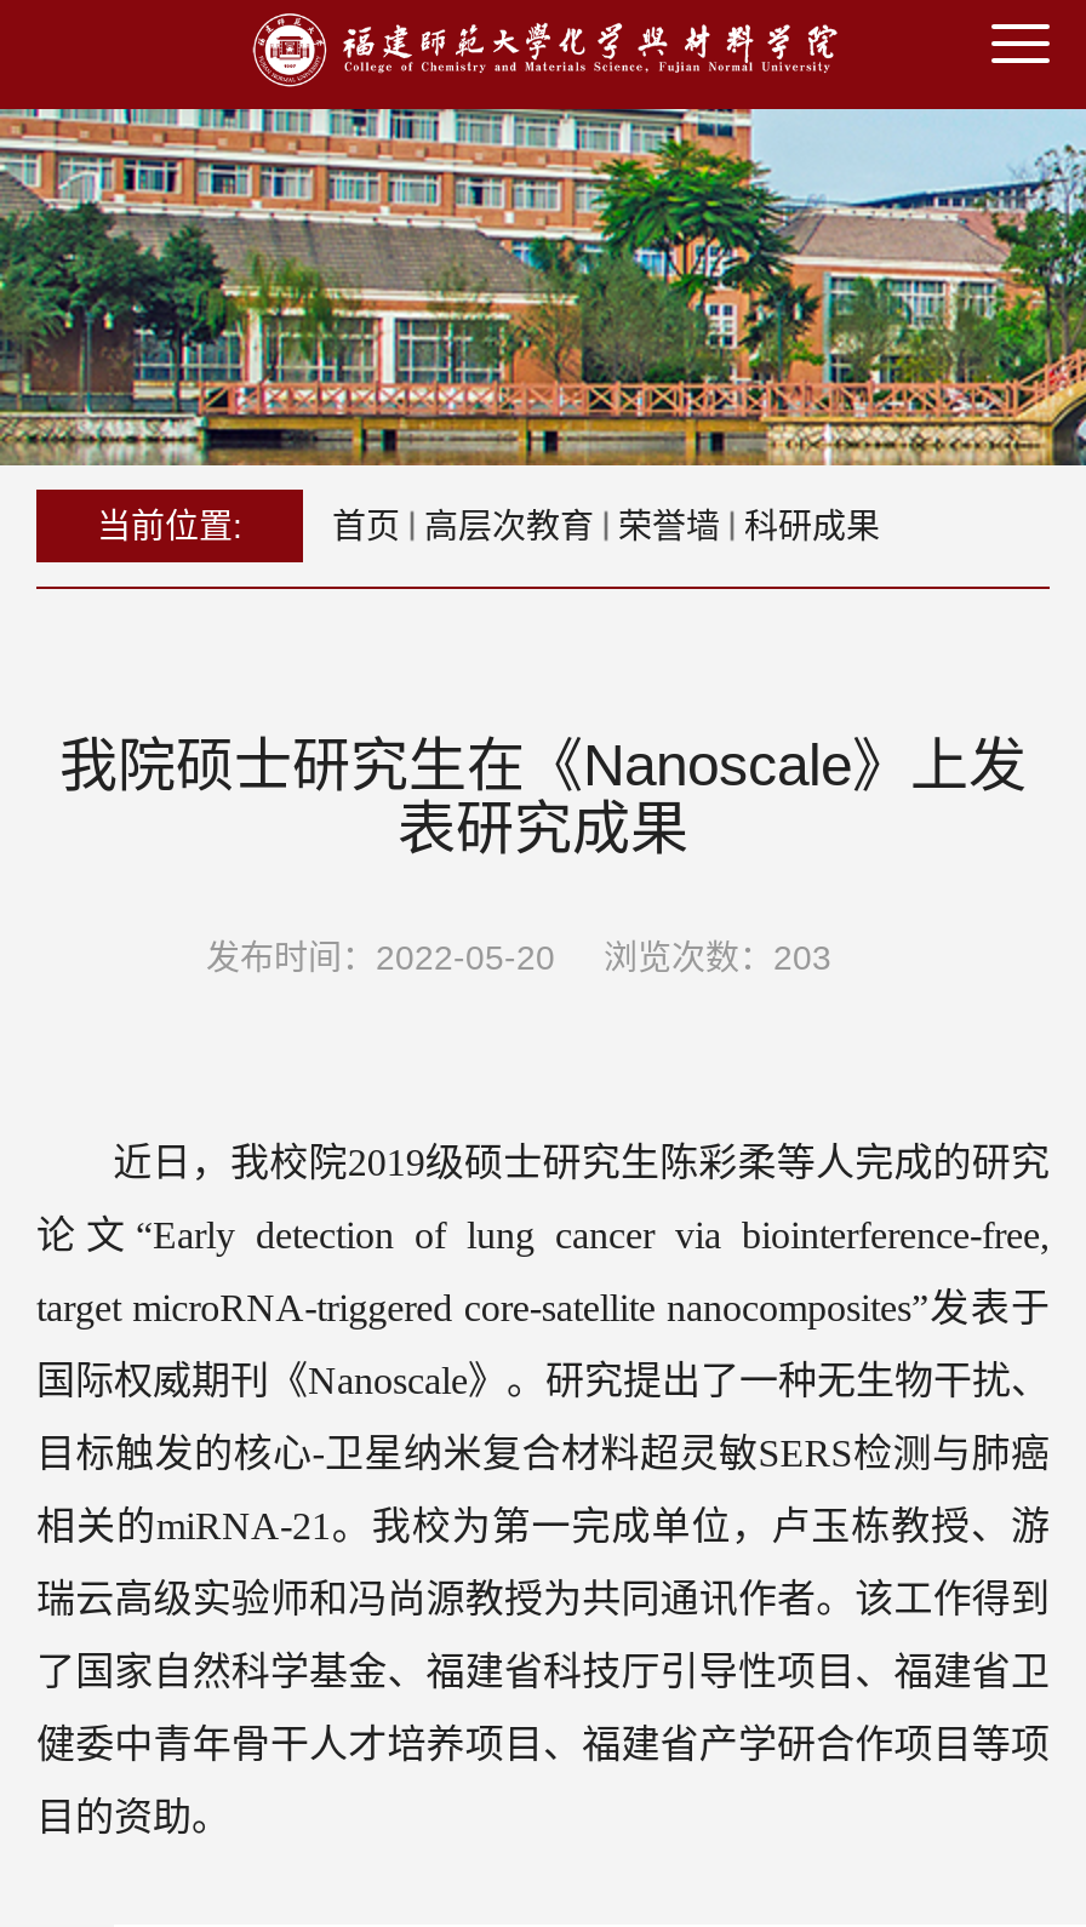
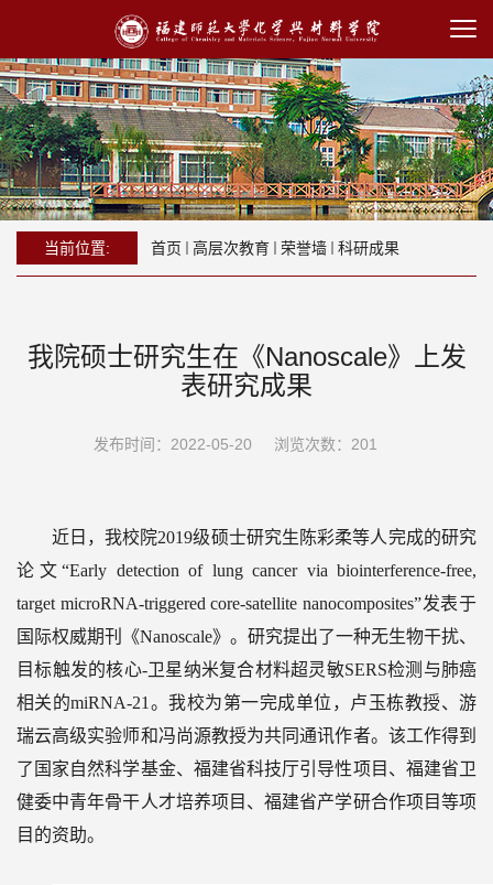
- 发布时间：2022-05-20 浏览次数：203
+ 发布时间：2022-05-20 浏览次数：201
